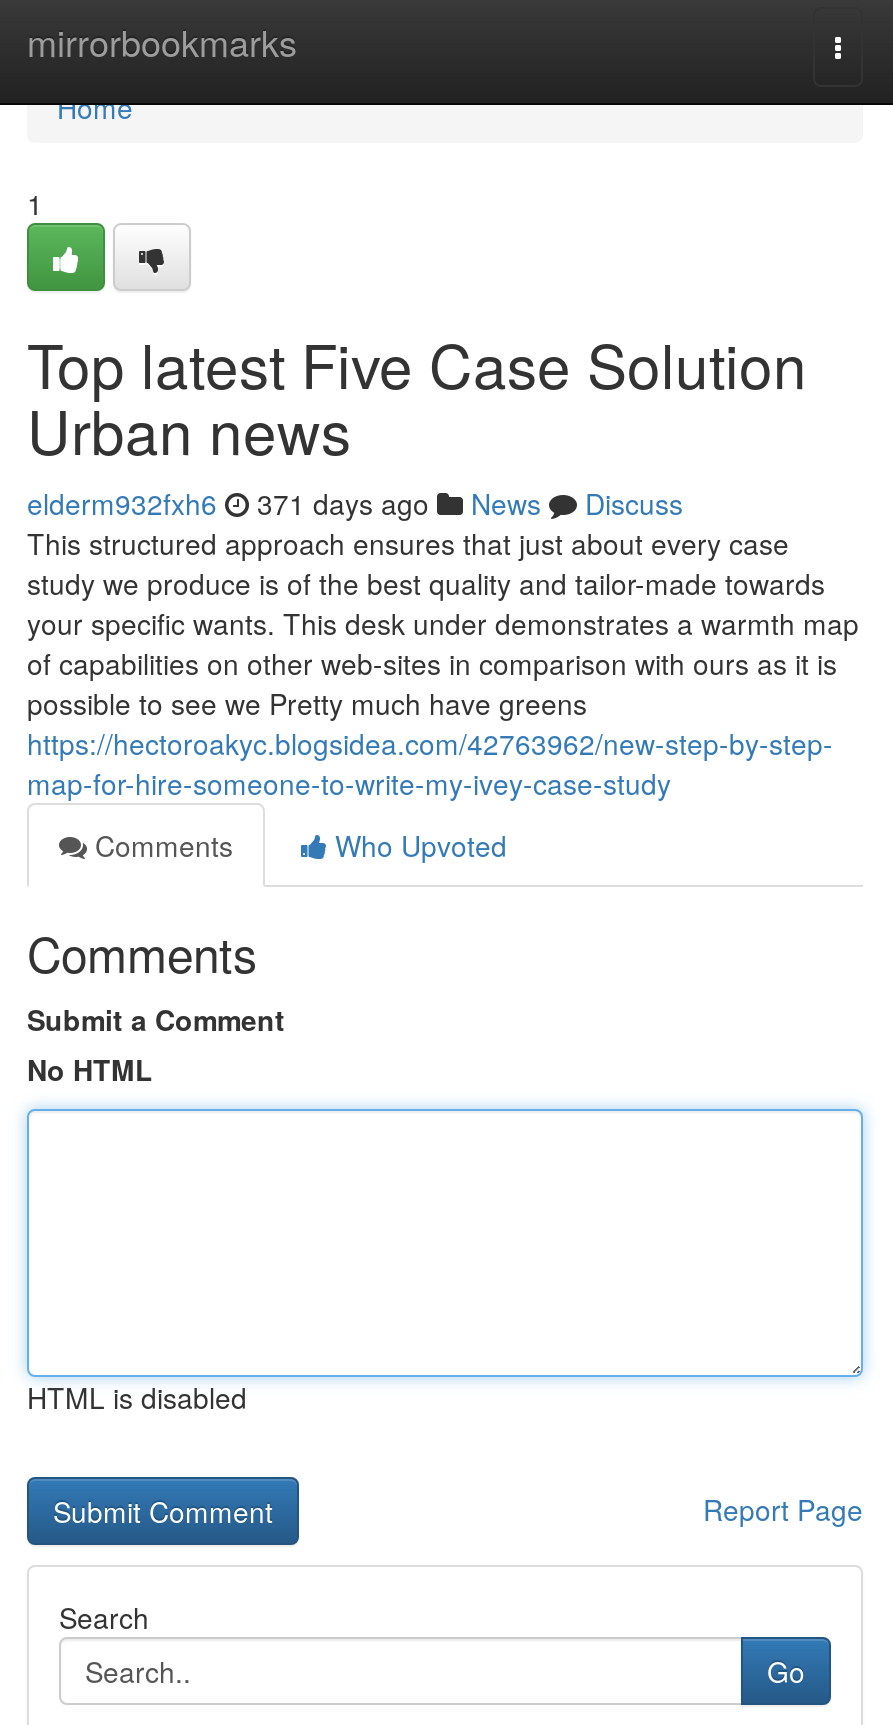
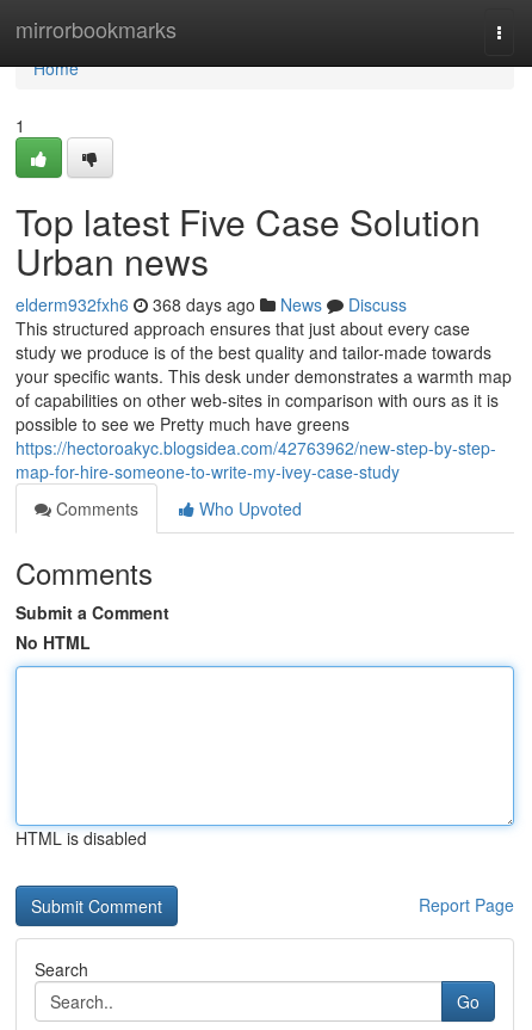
- elderm932fxh6 371 days ago News Discuss
+ elderm932fxh6 368 days ago News Discuss
